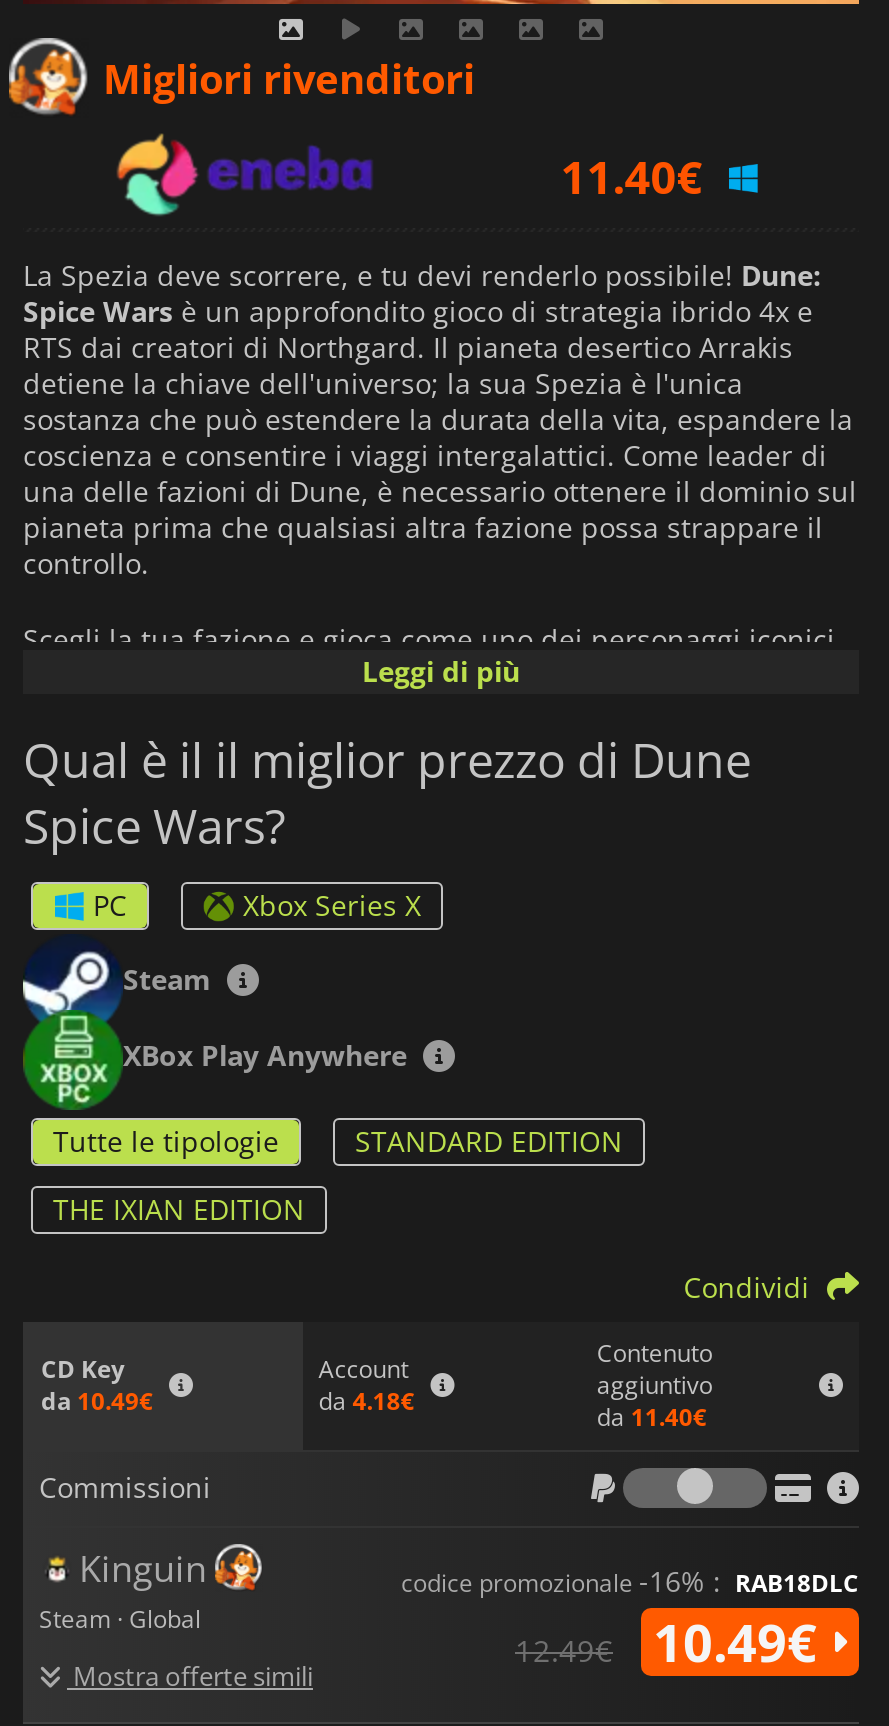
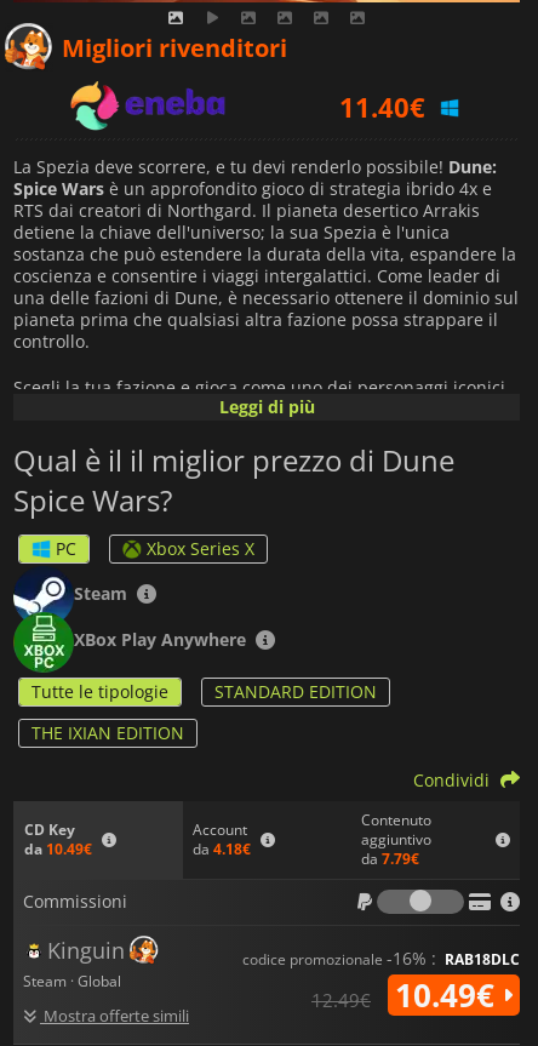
- da11.40€
+ da7.79€
